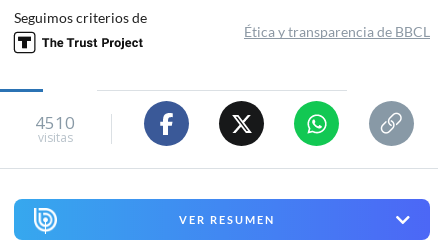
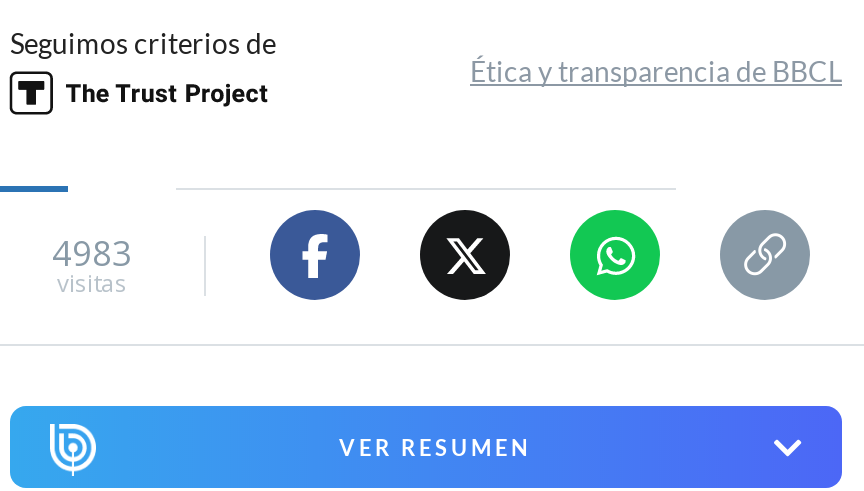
- 4510
+ 4983
